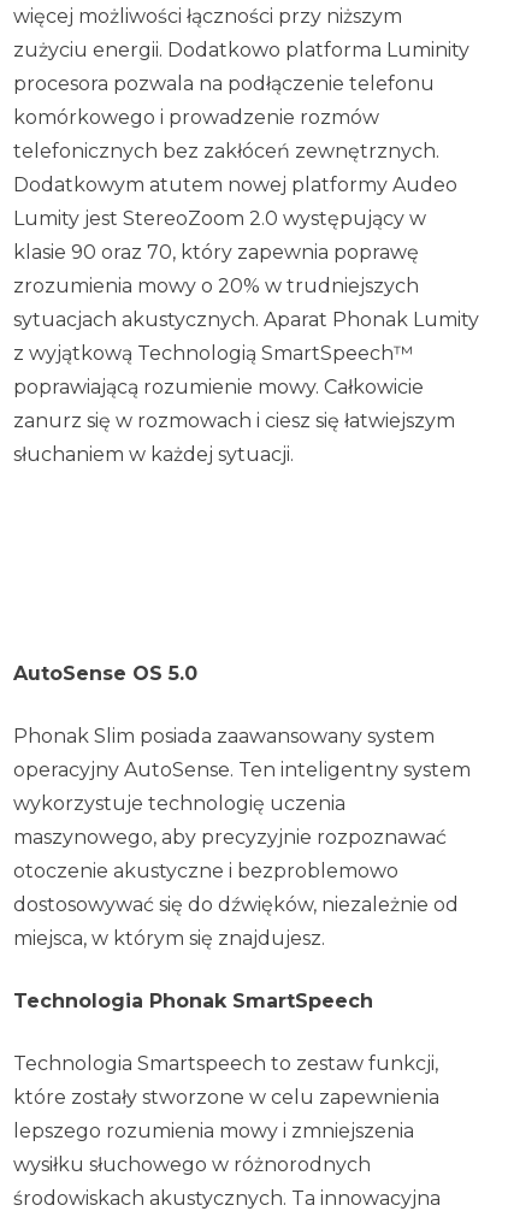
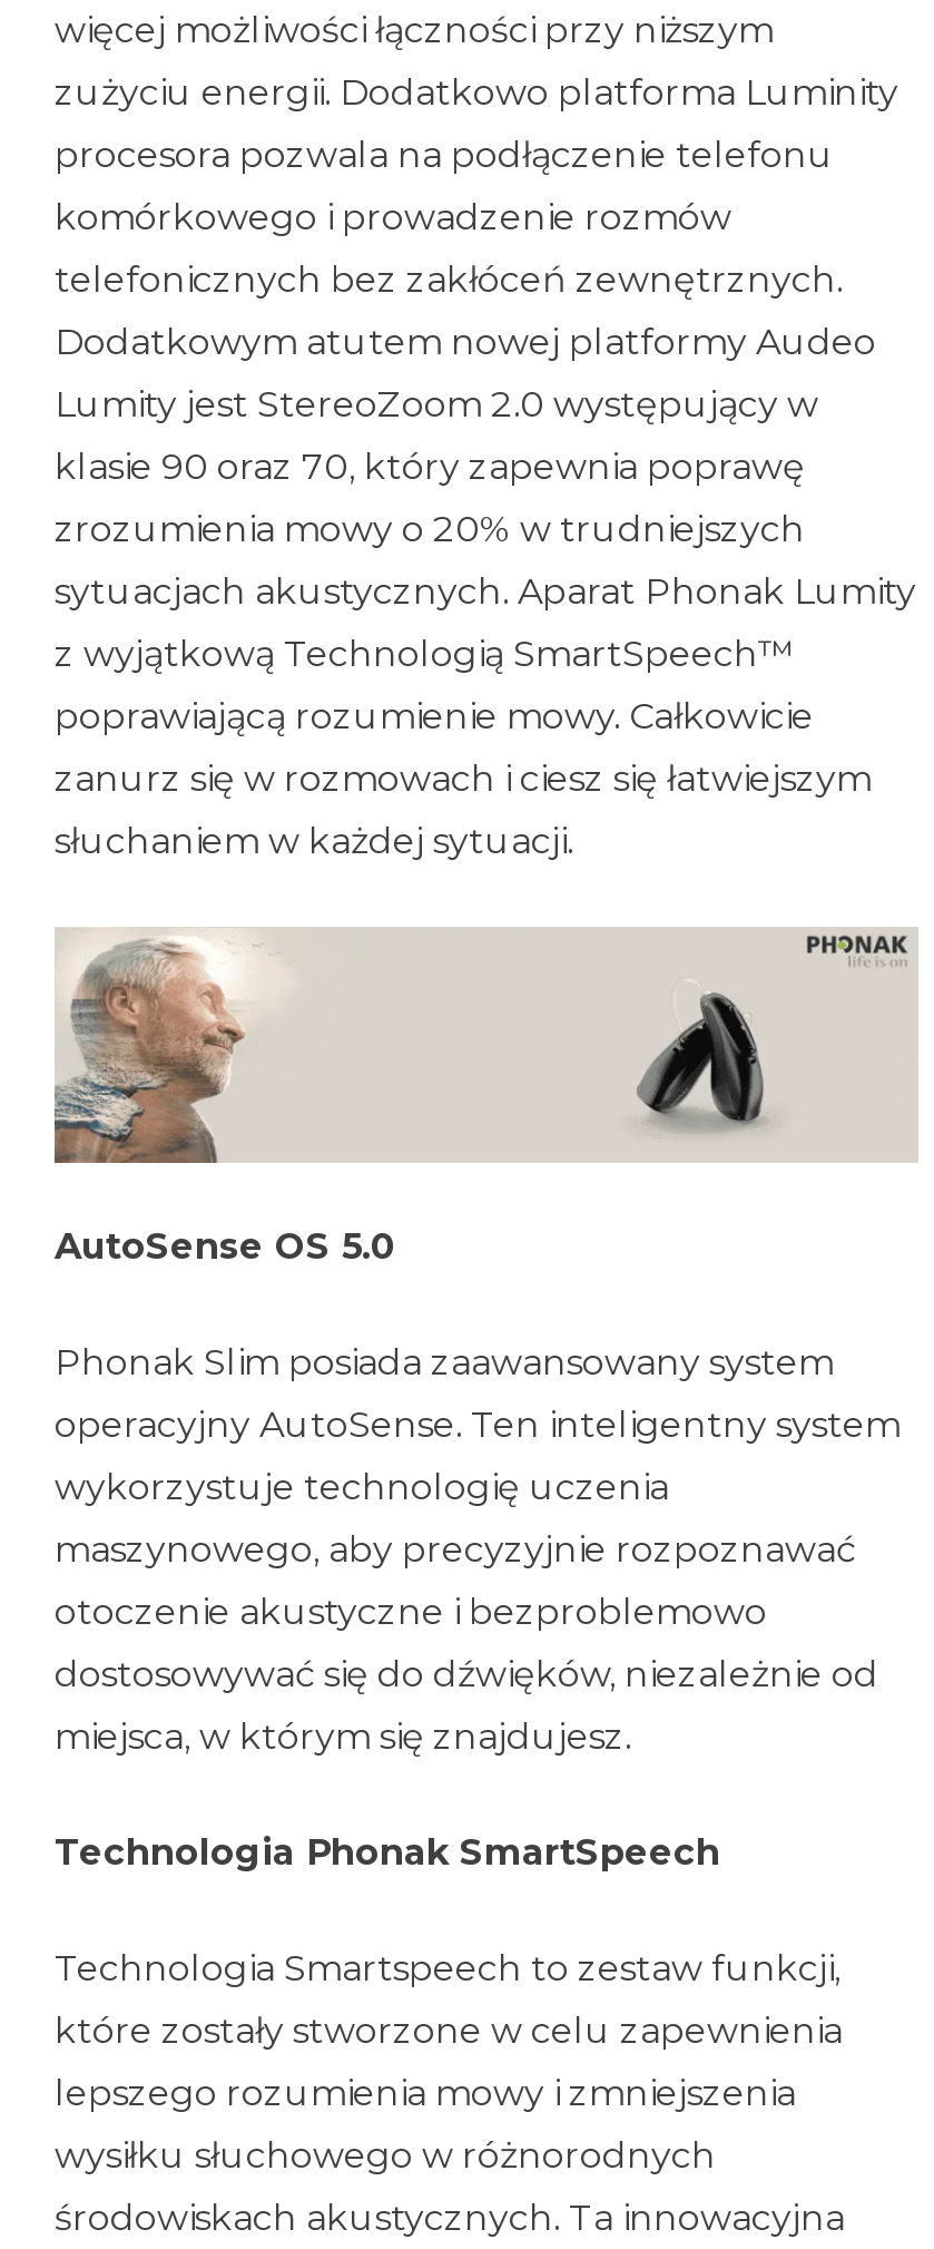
+ [image]
